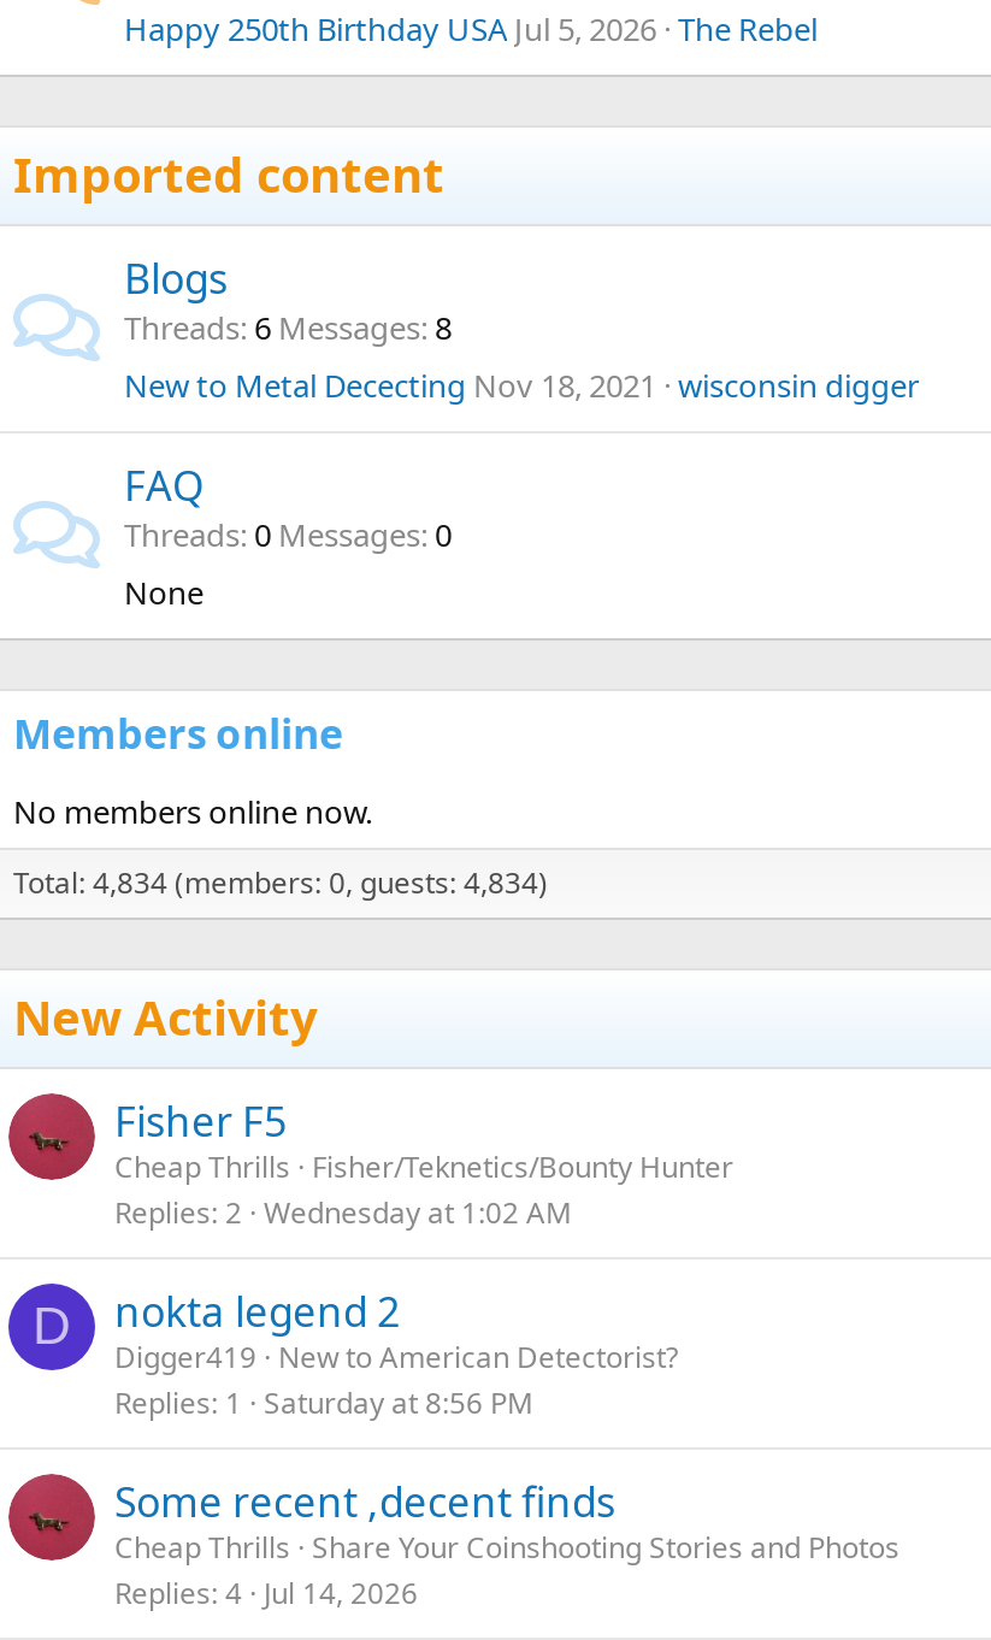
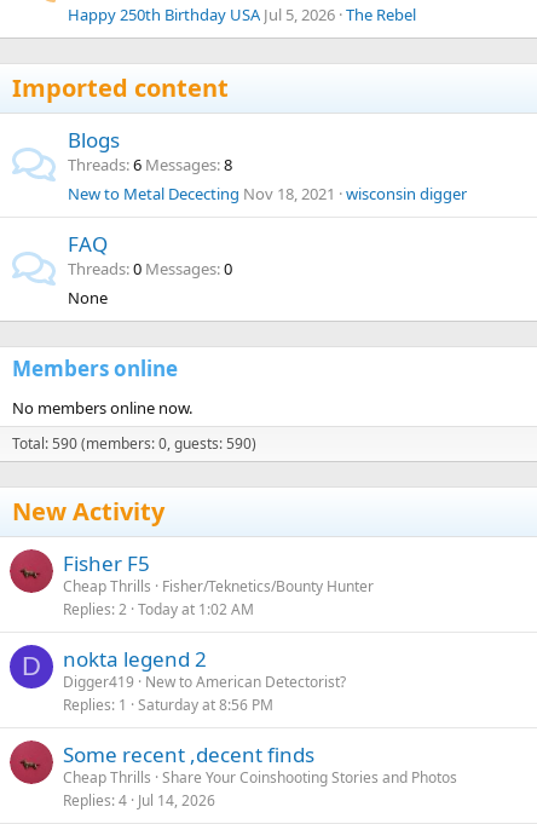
- Total: 4,834 (members: 0, guests: 4,834)
+ Total: 590 (members: 0, guests: 590)

- Replies 2 Wednesday at 1:02 AM
+ Replies 2 Today at 1:02 AM
